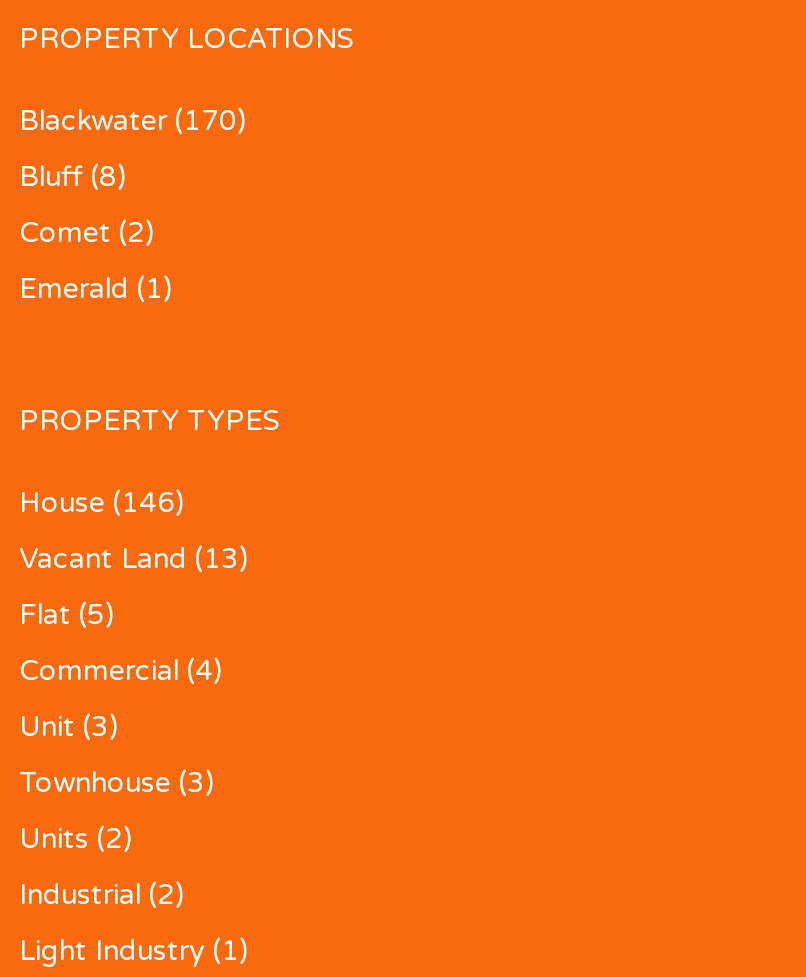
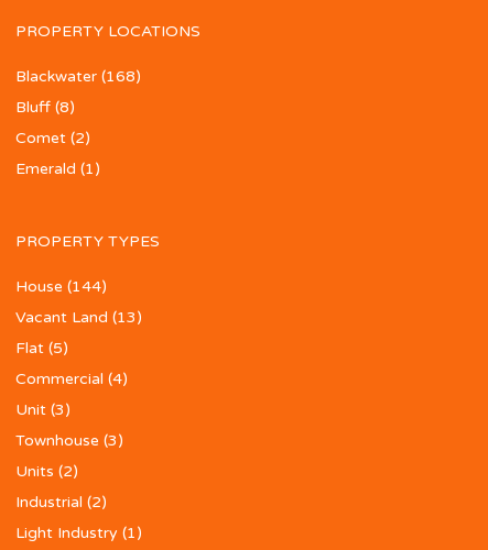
- Blackwater (170)
+ Blackwater (168)

- House (146)
+ House (144)
